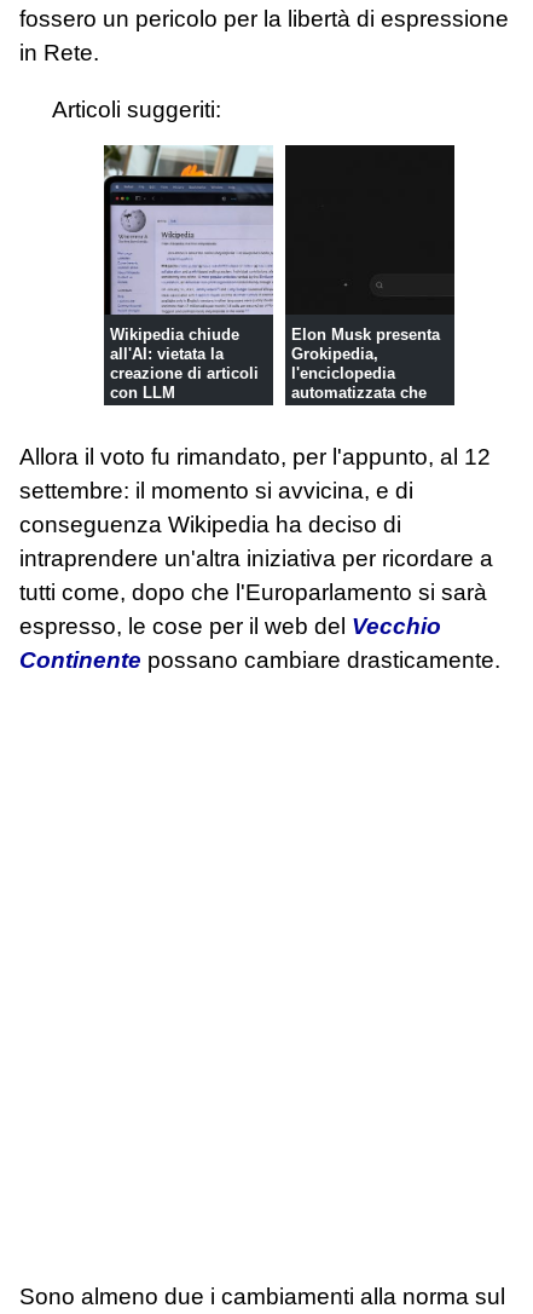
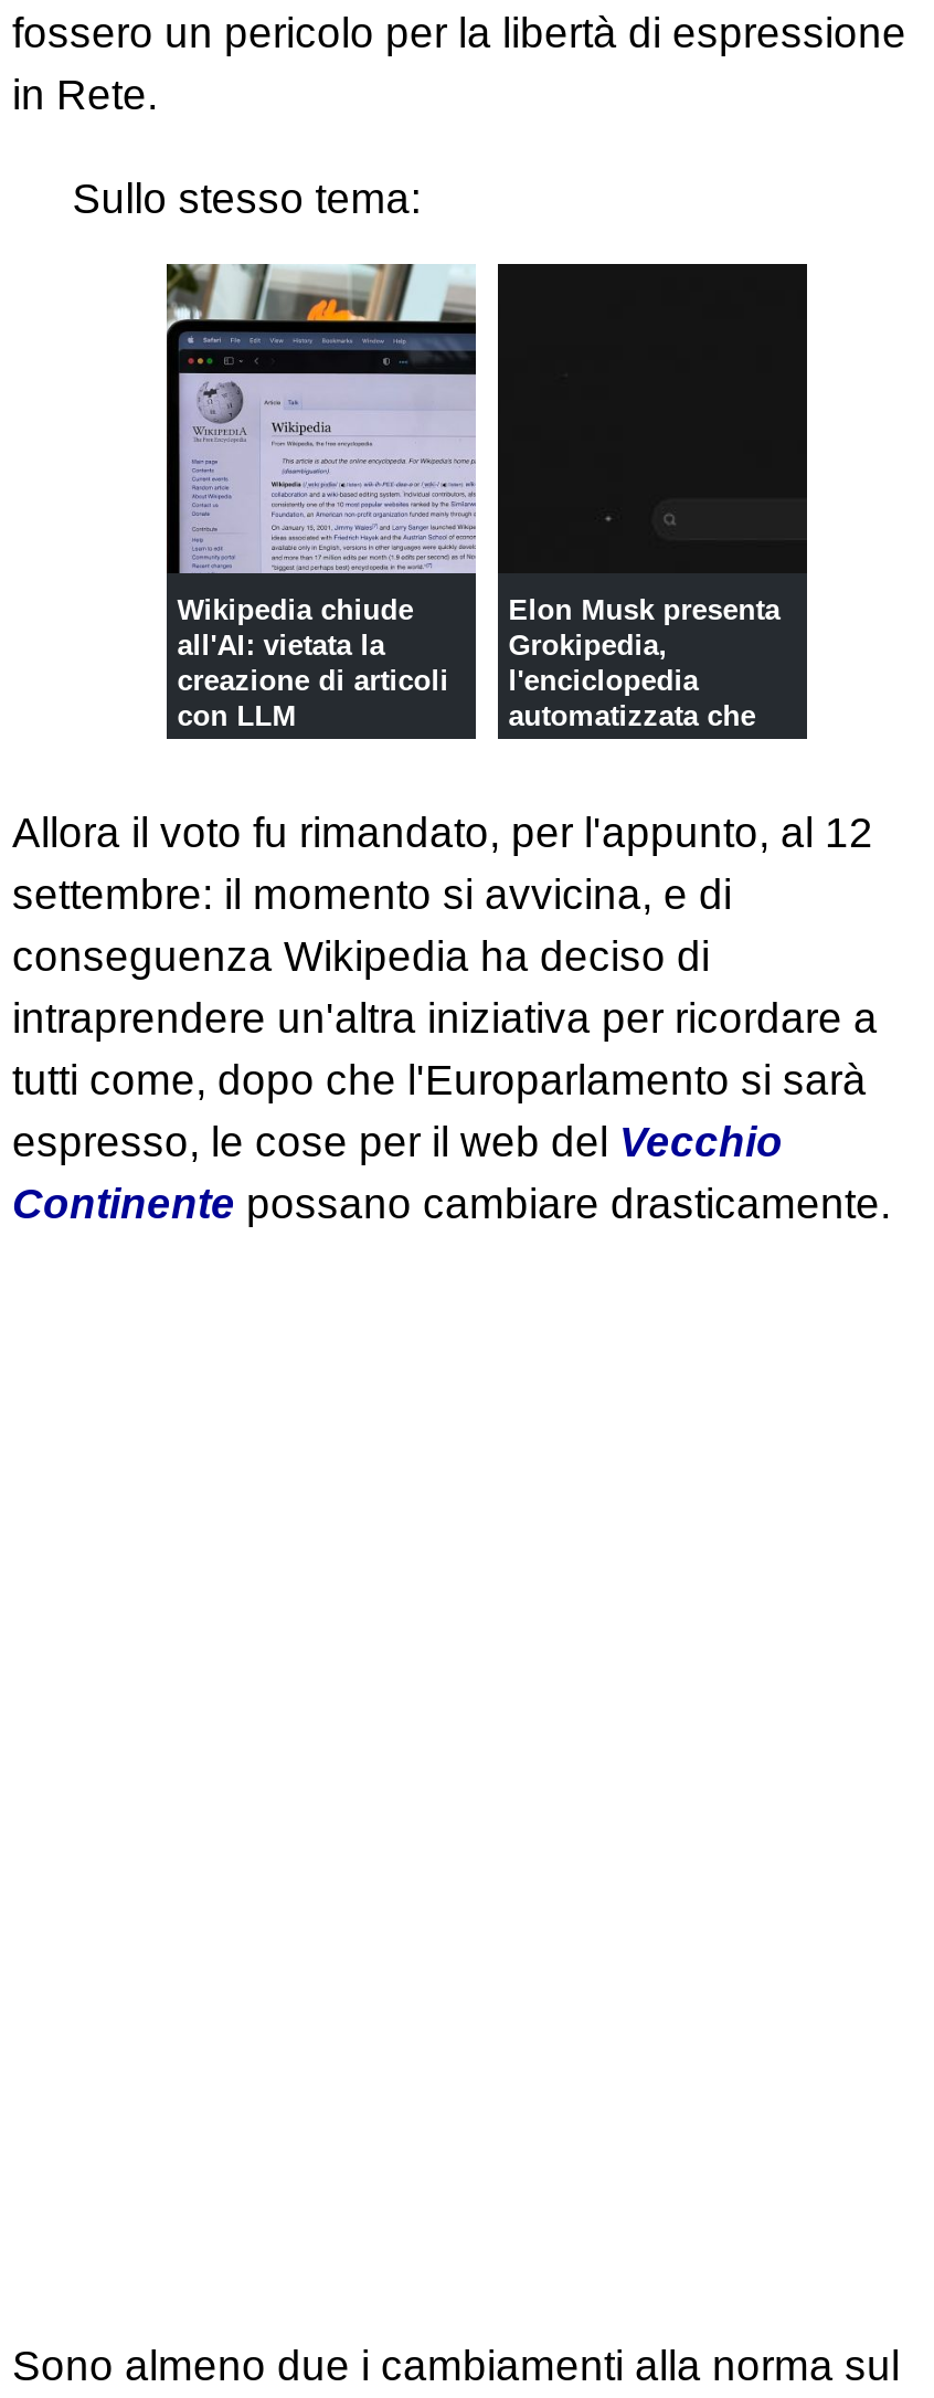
- Articoli suggeriti:
+ Sullo stesso tema:
